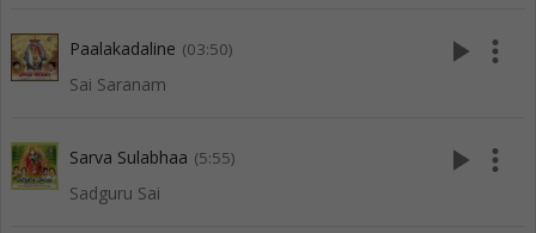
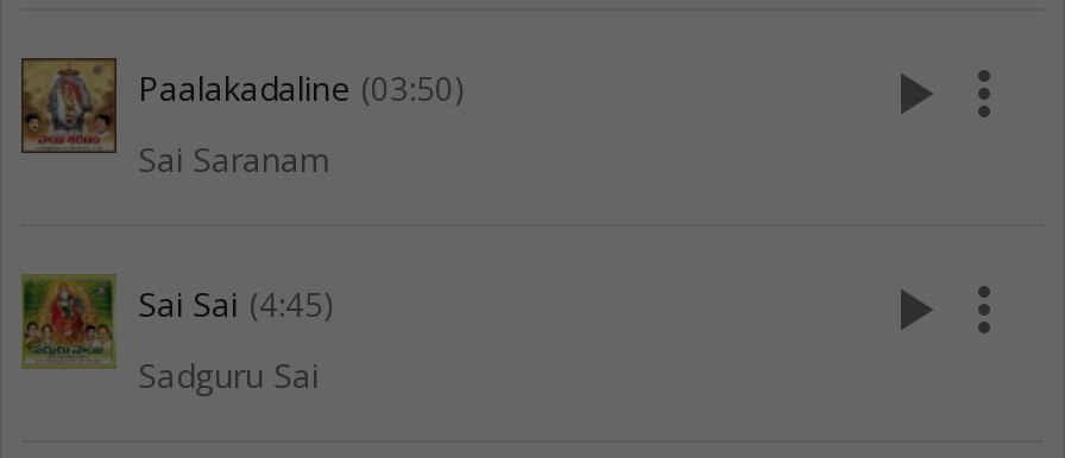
- Sarva Sulabhaa (5:55)
+ Sai Sai (4:45)
